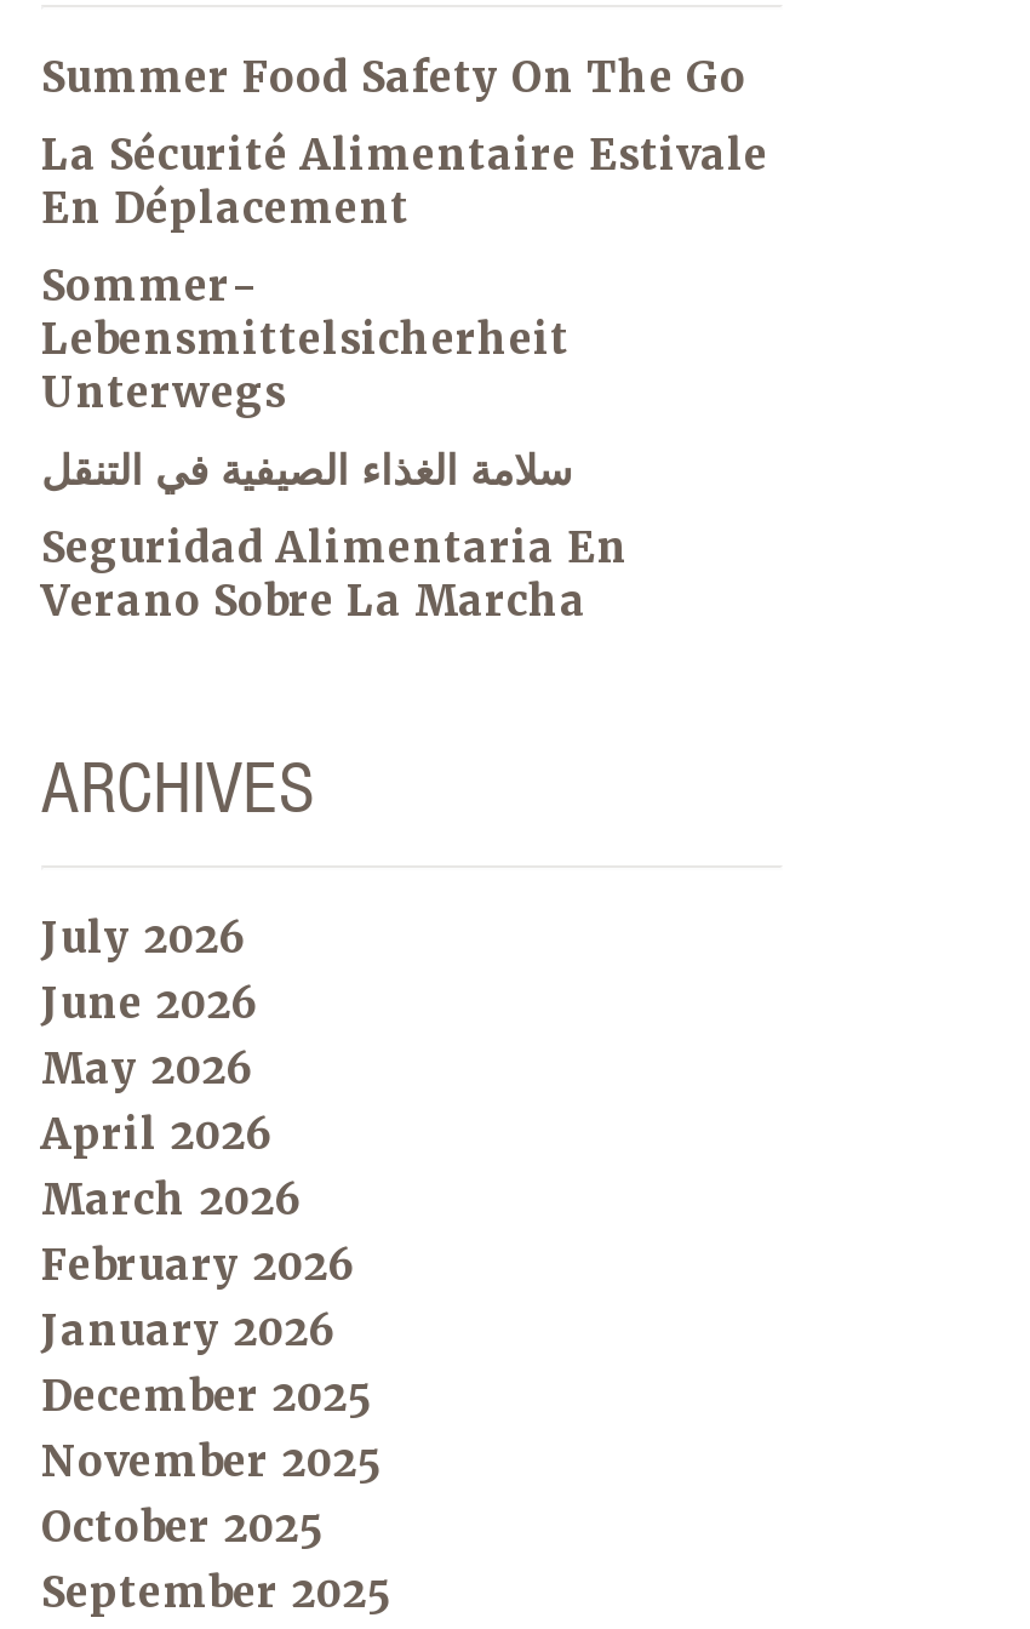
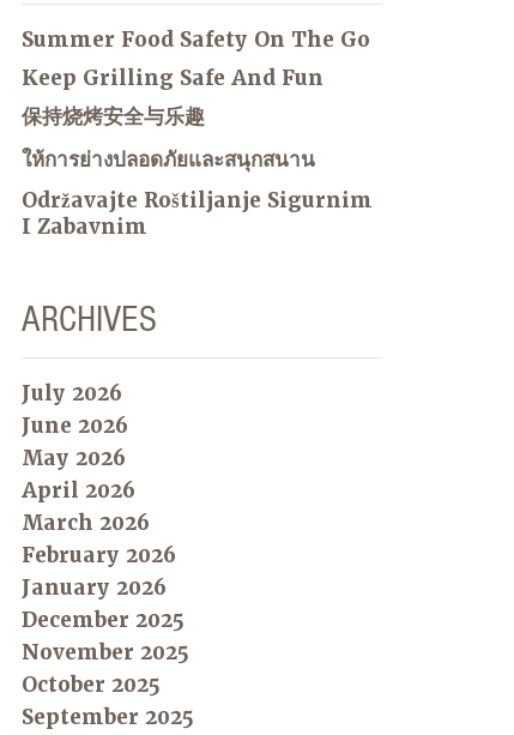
- La Sécurité Alimentaire Estivale
- En Déplacement
+ Keep Grilling Safe And Fun

- Sommer-
- Lebensmittelsicherheit
- Unterwegs
+ 保持烧烤安全与乐趣

- سلامة الغذاء الصيفية في التنقل
+ ให้การย่างปลอดภัยและสนุกสนาน

- Seguridad Alimentaria En
- Verano Sobre La Marcha
+ Održavajte Roštiljanje Sigurnim
+ I Zabavnim
